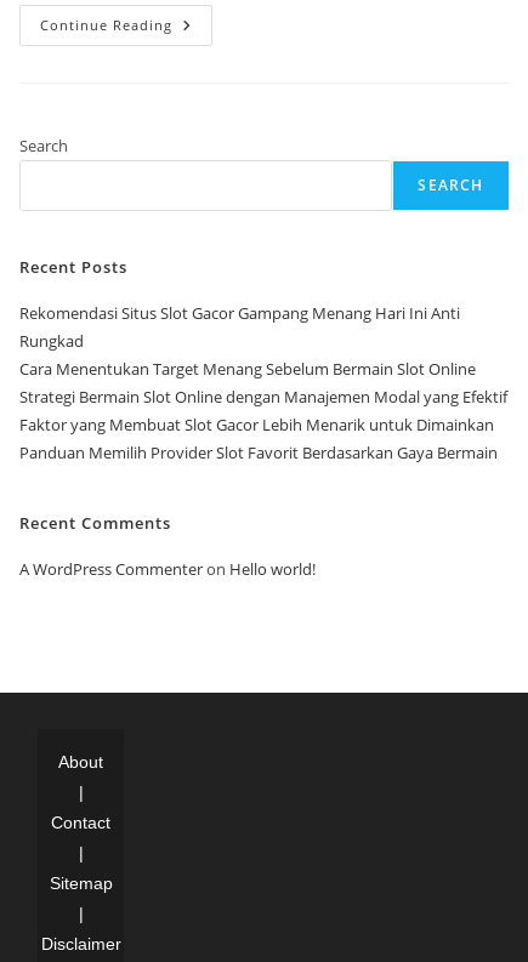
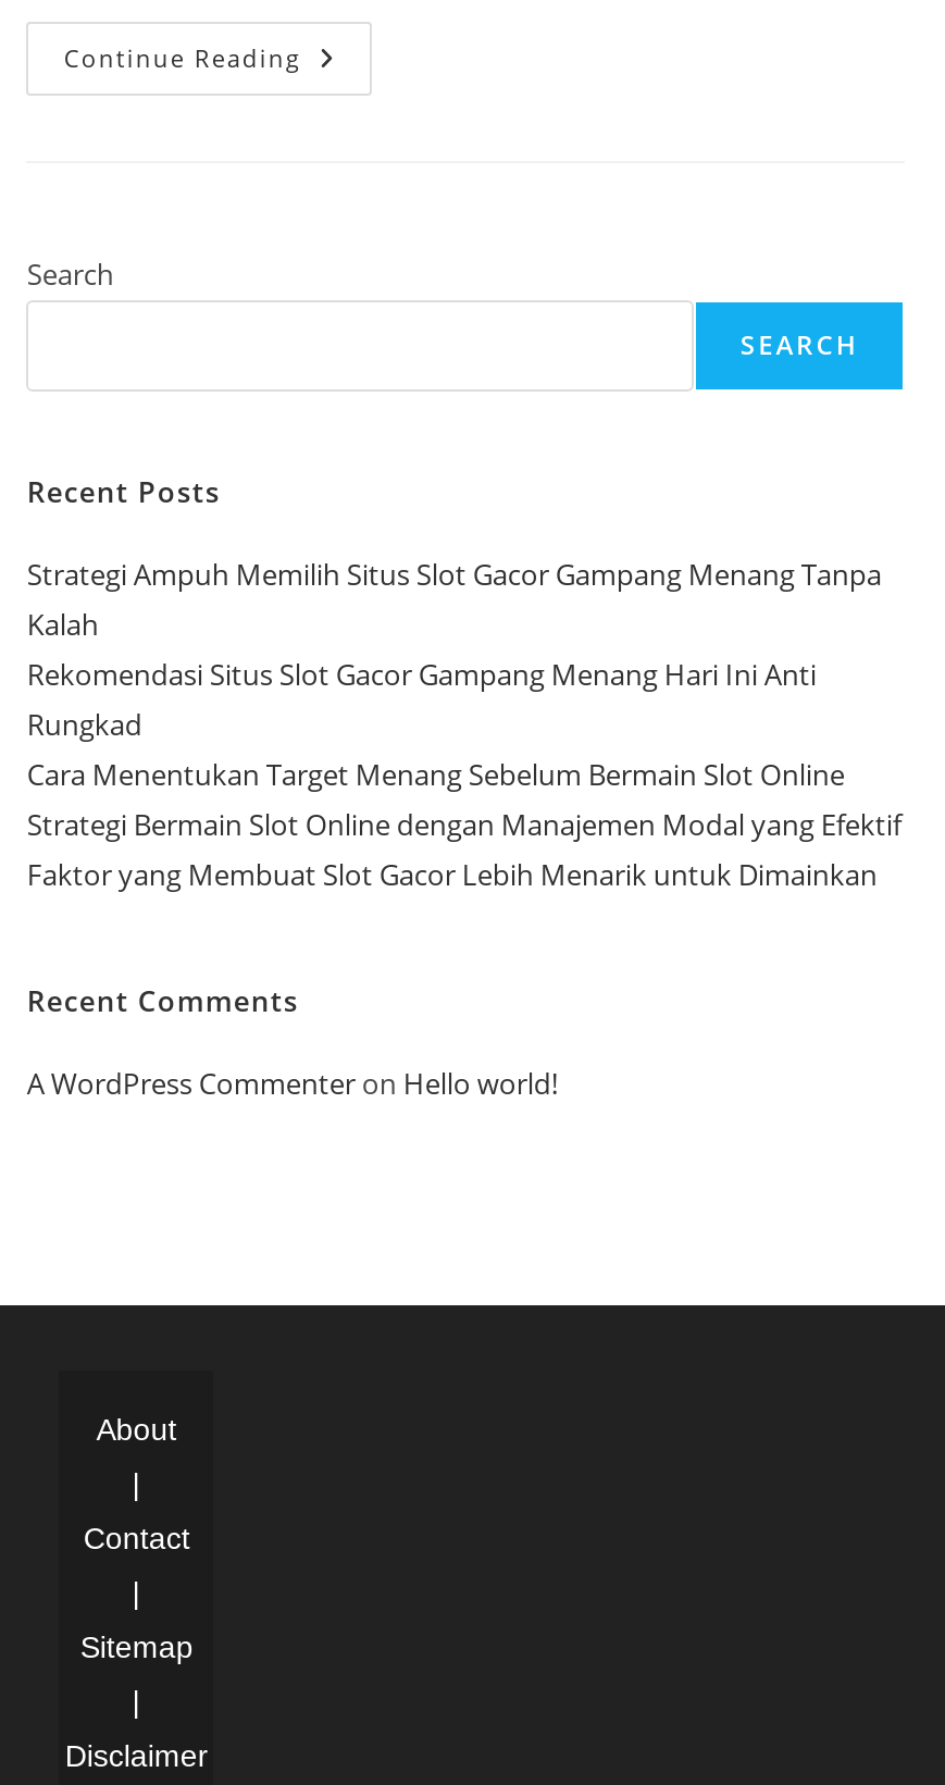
+ Strategi Ampuh Memilih Situs Slot Gacor Gampang Menang Tanpa
+ Kalah

moved down: Rekomendasi Situs Slot Gacor Gampang Menang Hari Ini Anti | Rungkad | Cara Menentukan Target Menang Sebelum Bermain Slot Online | Strategi Bermain Slot Online dengan Manajemen Modal yang Efektif | Faktor yang Membuat Slot Gacor Lebih Menarik untuk Dimainkan

- Panduan Memilih Provider Slot Favorit Berdasarkan Gaya Bermain
